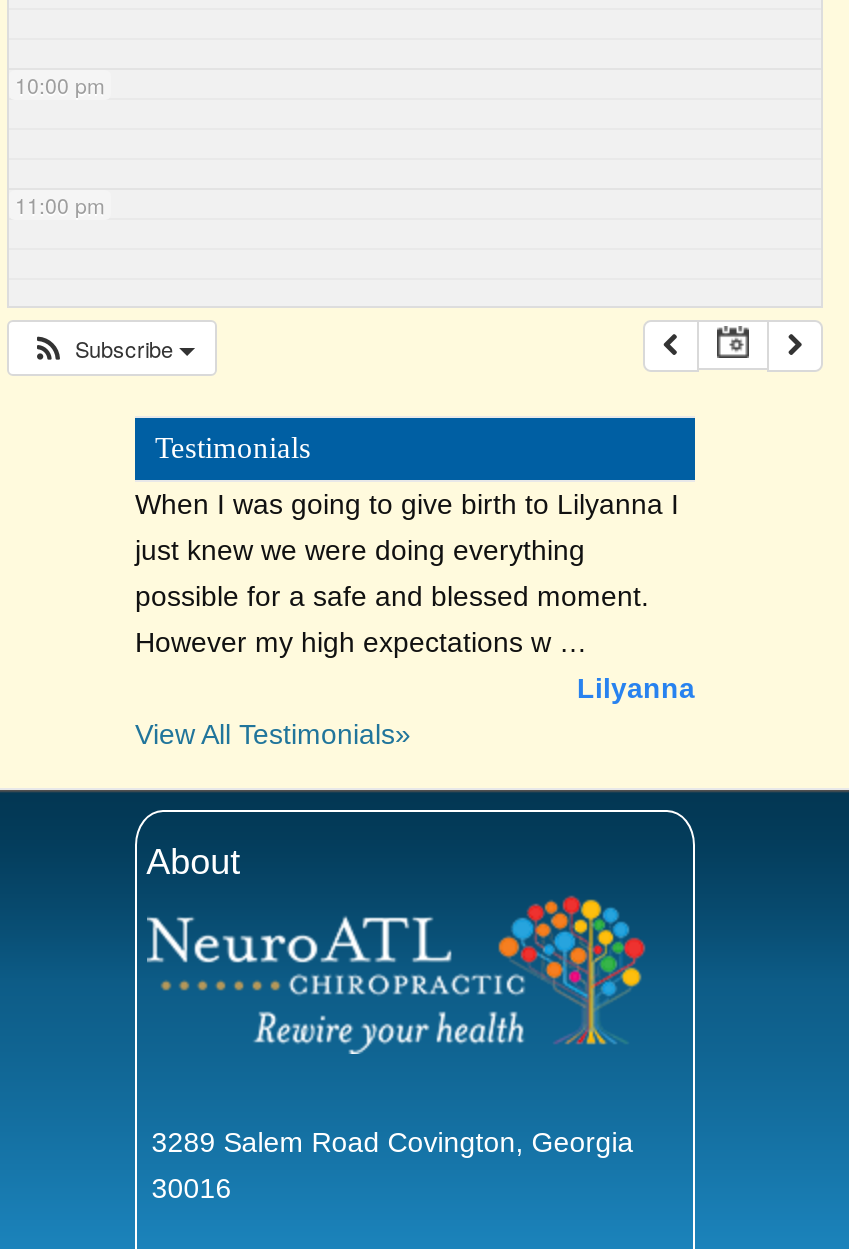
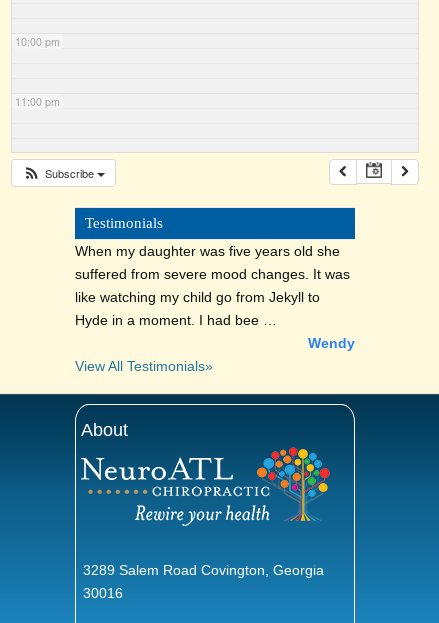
- When I was going to give birth to Lilyanna I
- just knew we were doing everything
- possible for a safe and blessed moment.
- However my high expectations w …
- Lilyanna
+ When my daughter was five years old she
+ suffered from severe mood changes. It was
+ like watching my child go from Jekyll to
+ Hyde in a moment. I had bee …
+ Wendy
